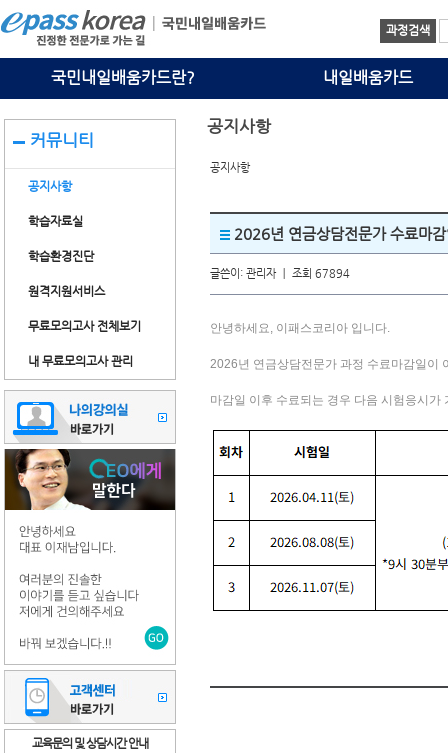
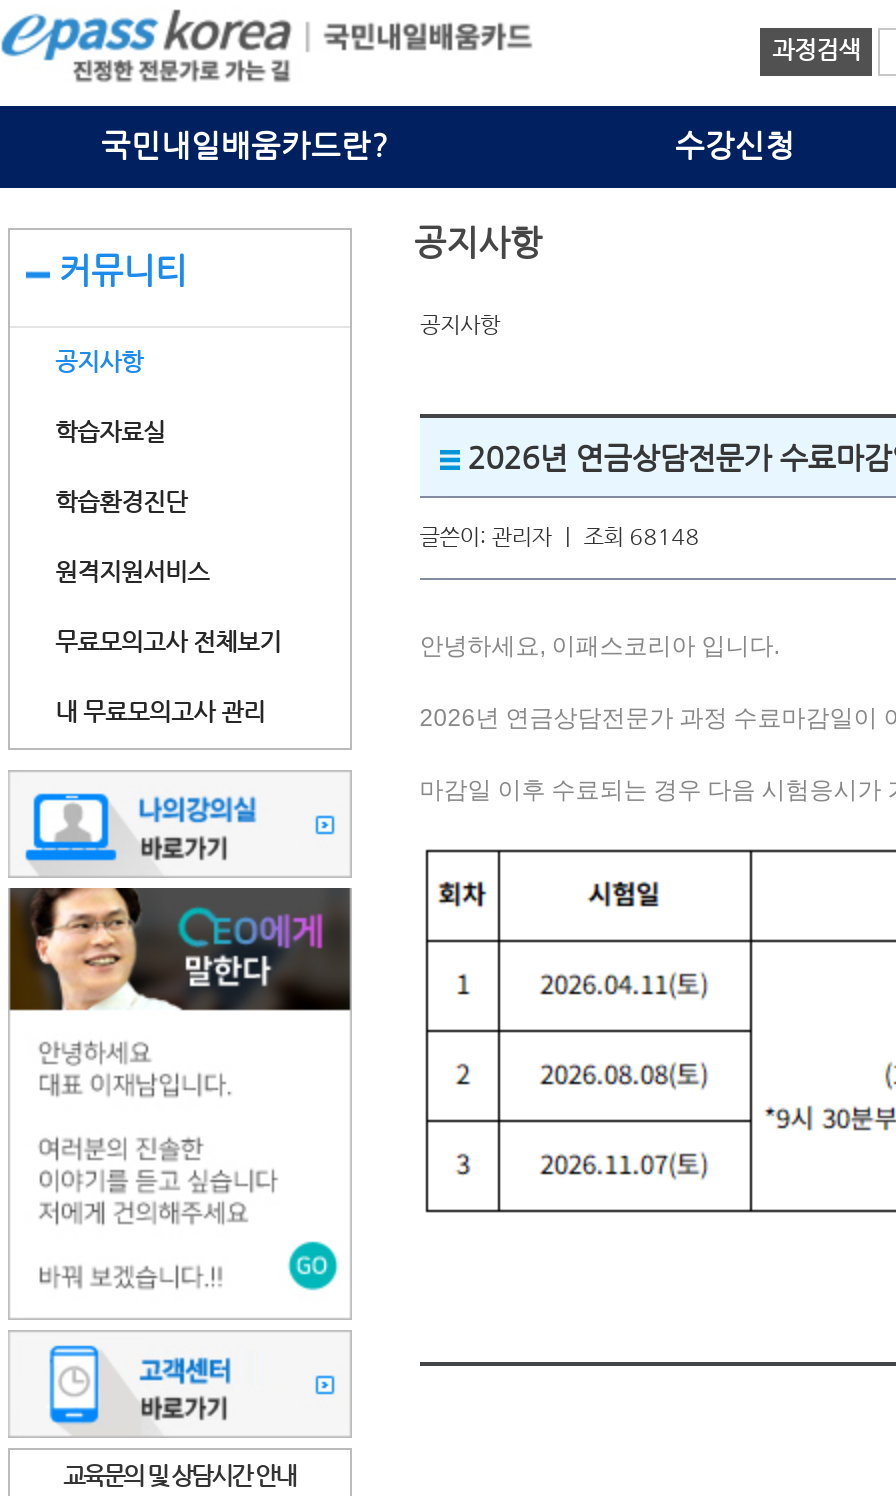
- 내일배움카드
+ 수강신청

- 글쓴이: 관리자 ㅣ 조회 67894
+ 글쓴이: 관리자 ㅣ 조회 68148
